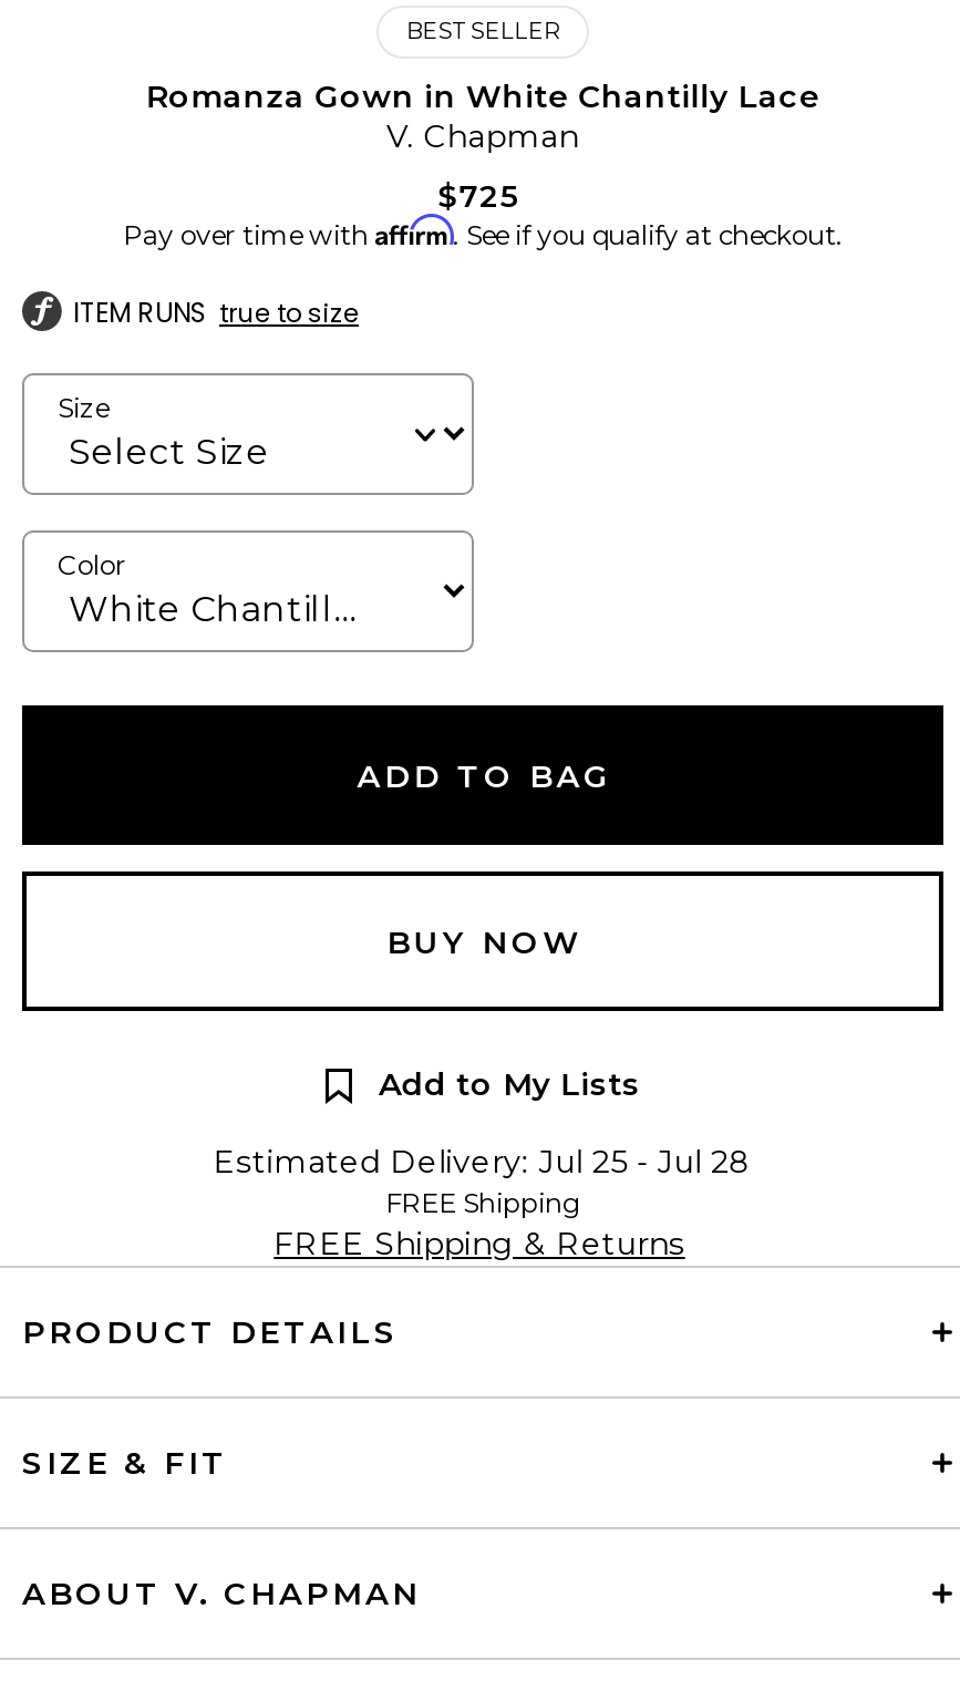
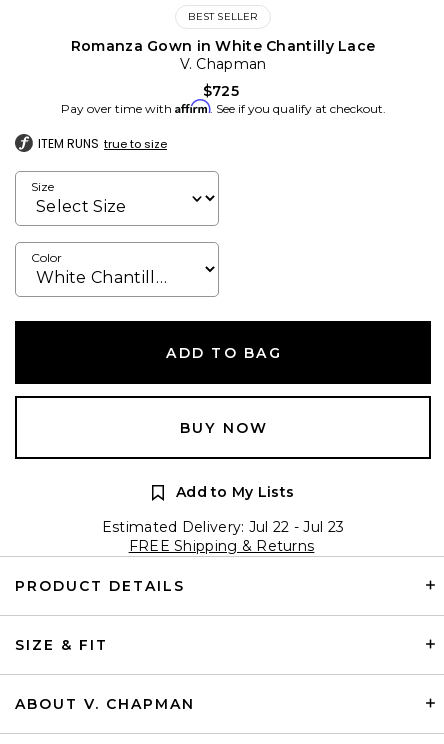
- Estimated Delivery: Jul 25 - Jul 28
- FREE Shipping
+ Estimated Delivery: Jul 22 - Jul 23
